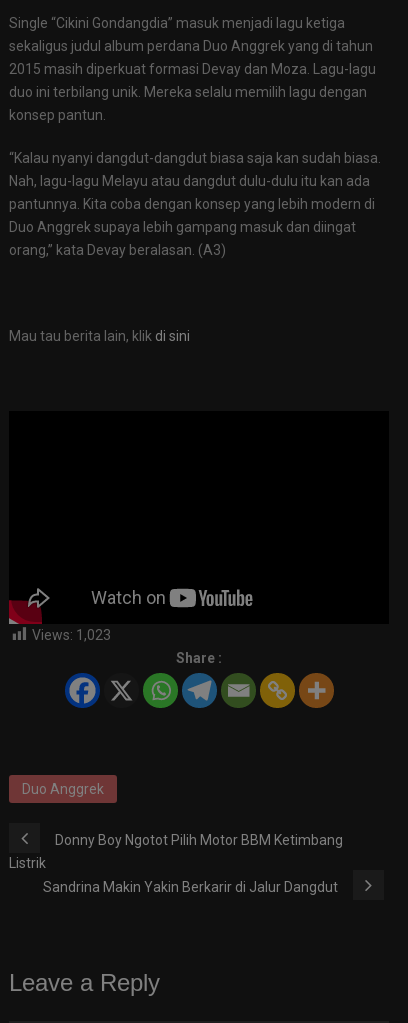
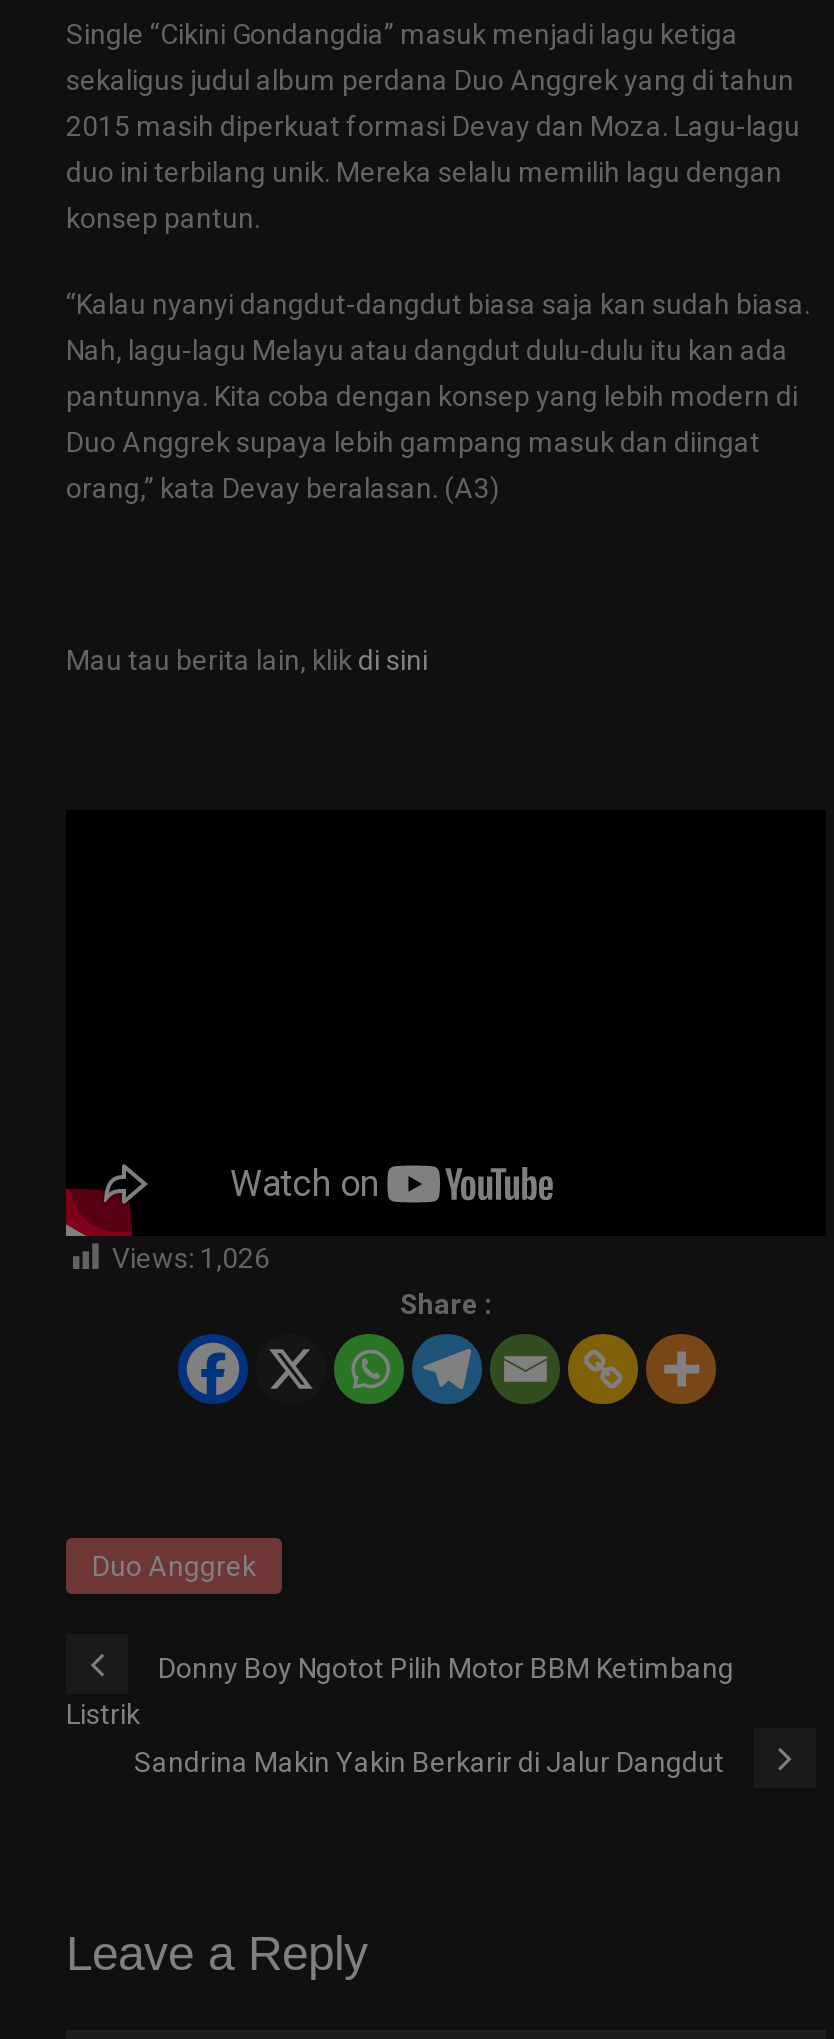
- Views: 1,023
+ Views: 1,026
